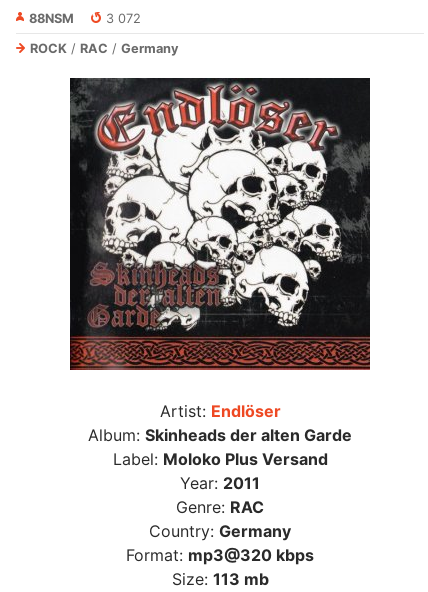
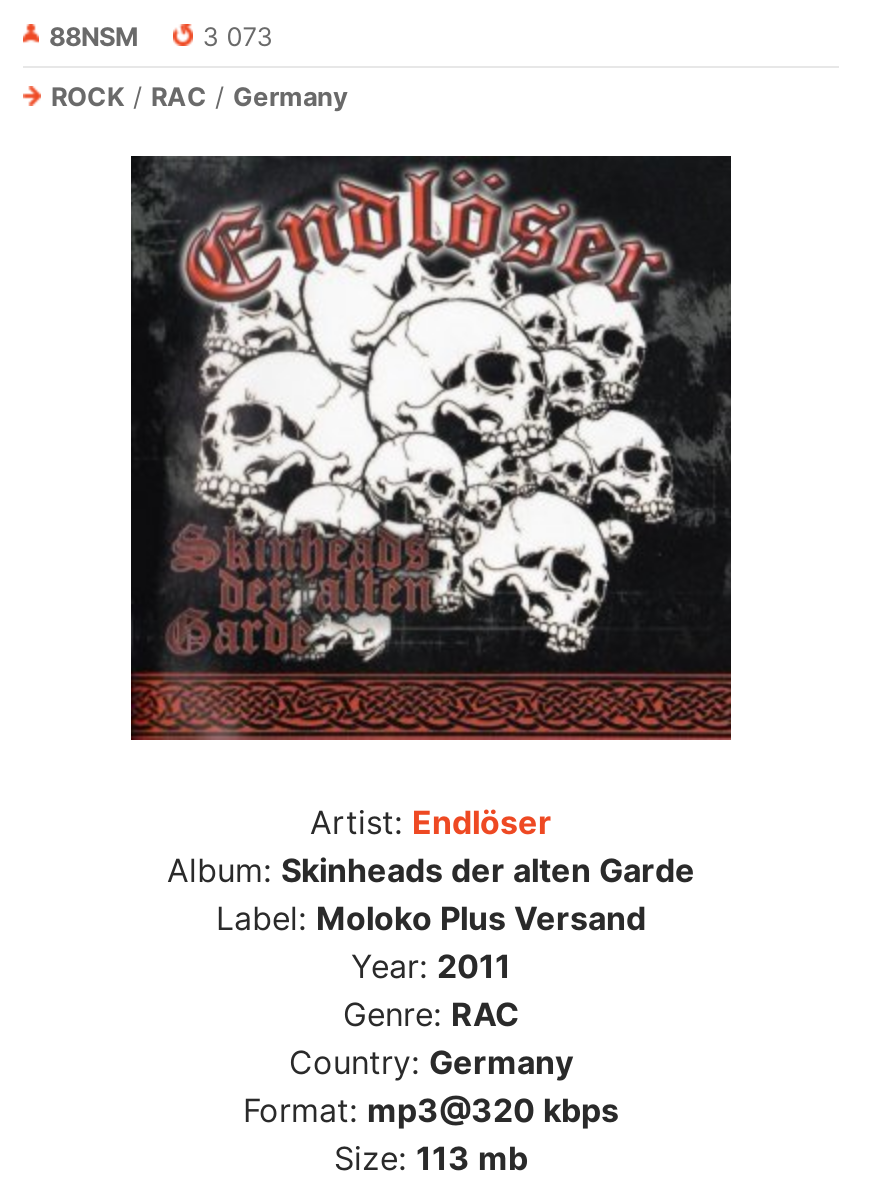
- 3 072
+ 3 073
